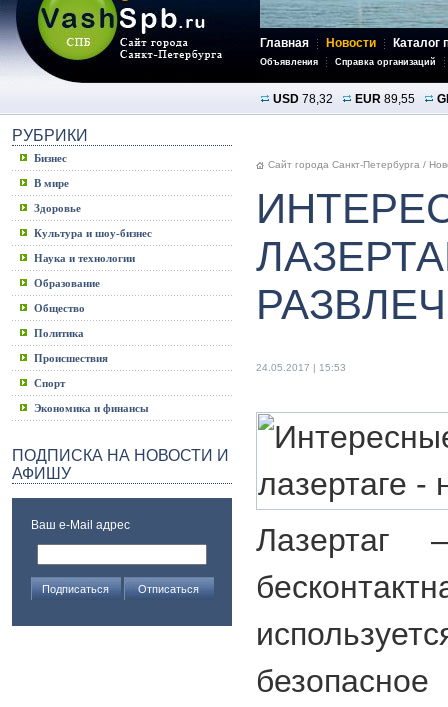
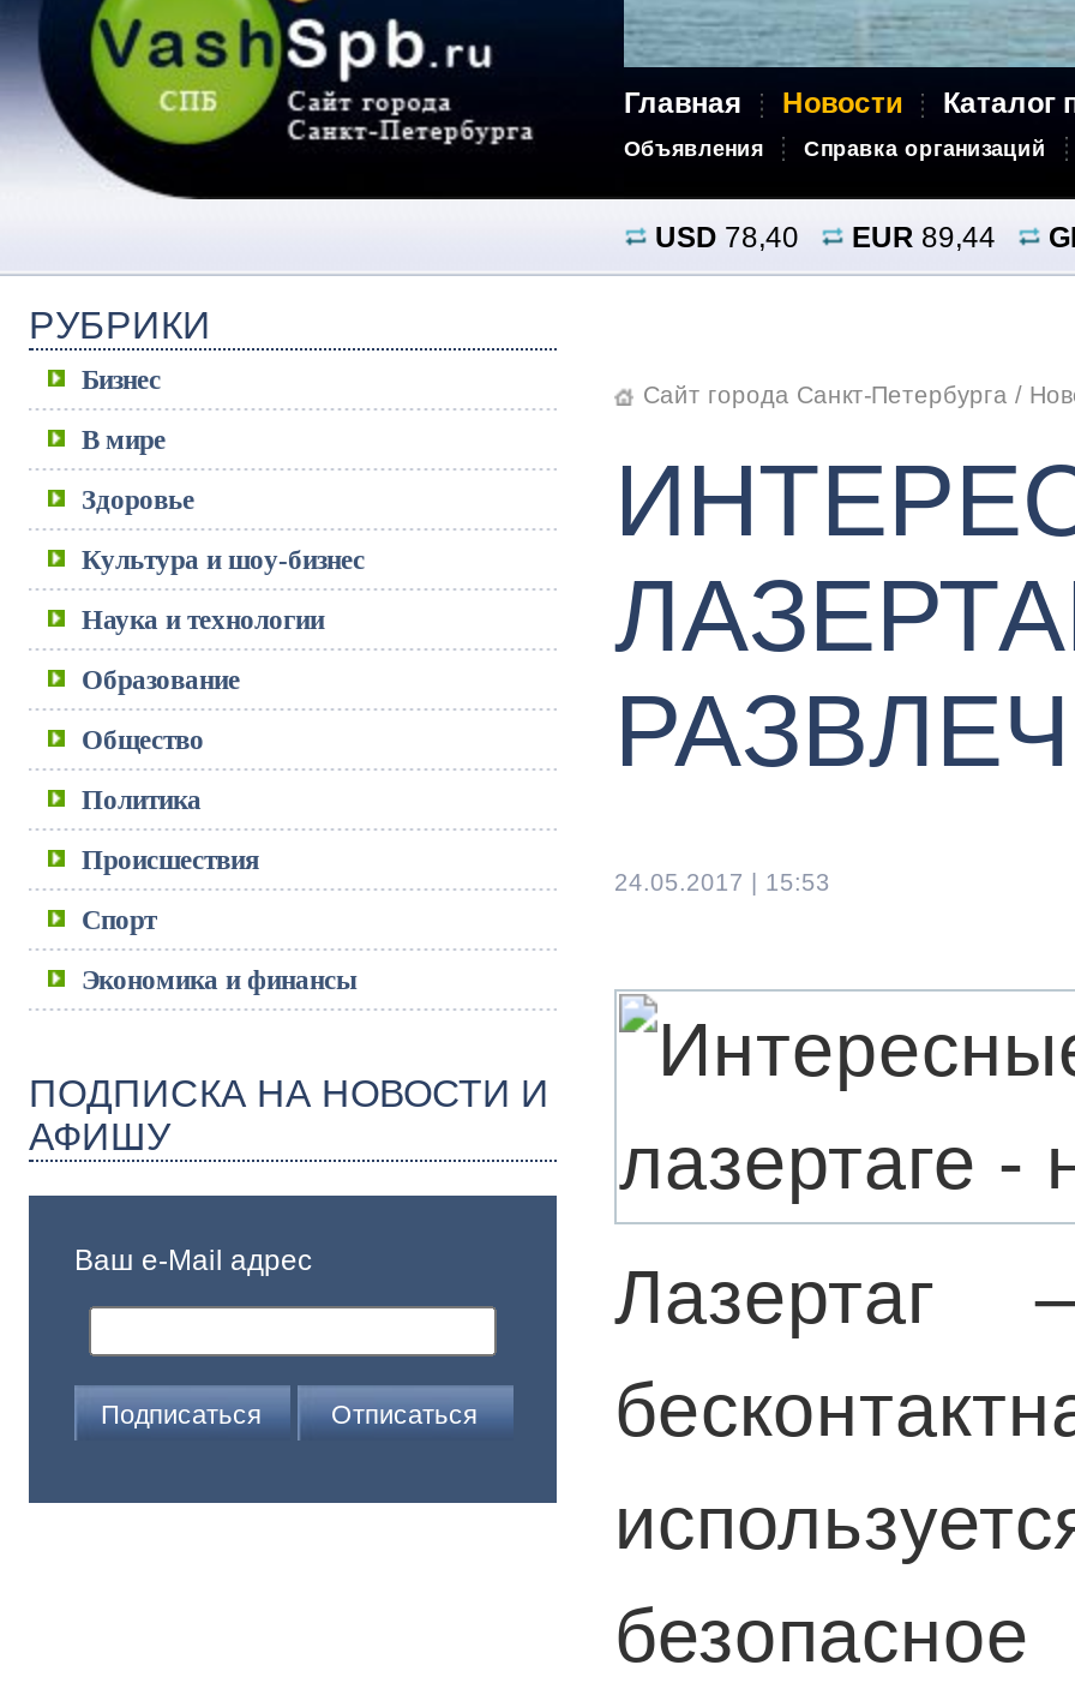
- USD 78,32
+ USD 78,40

- EUR 89,55
+ EUR 89,44
